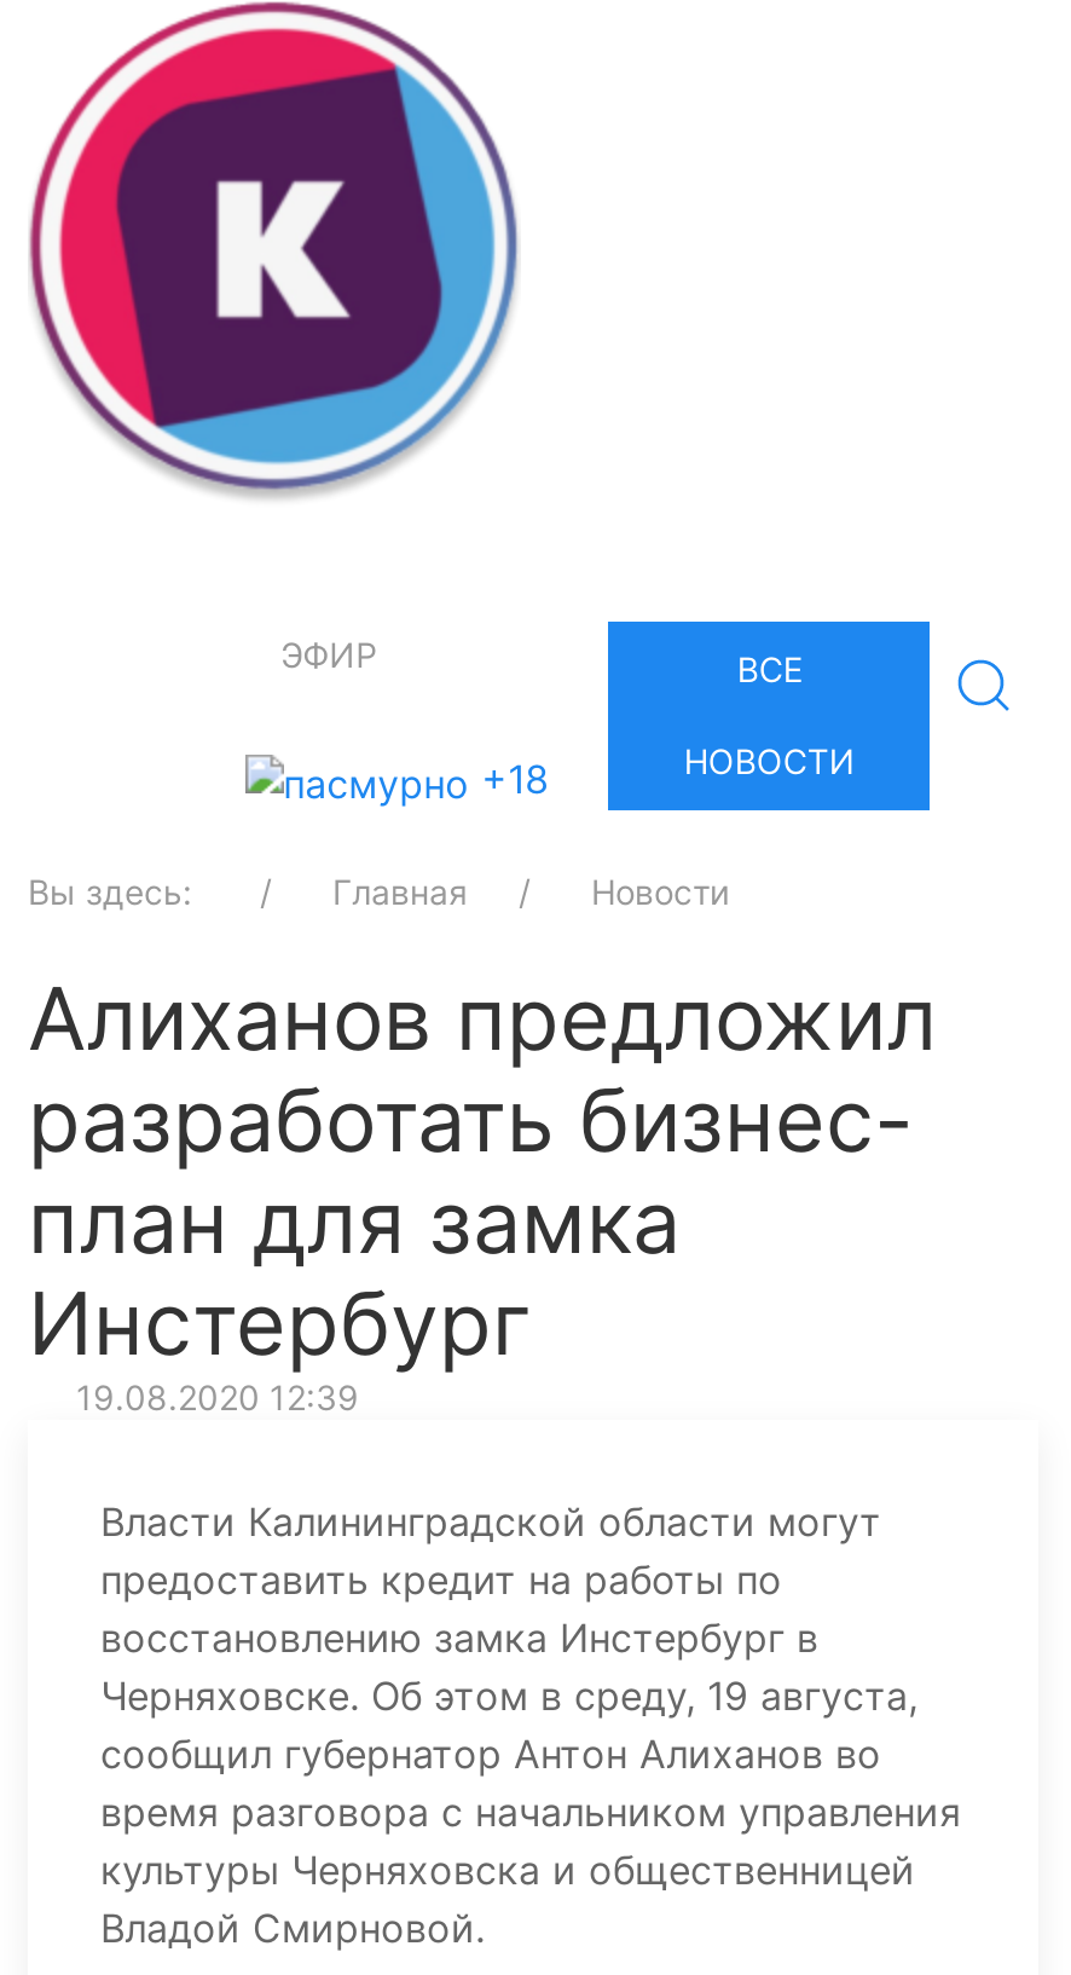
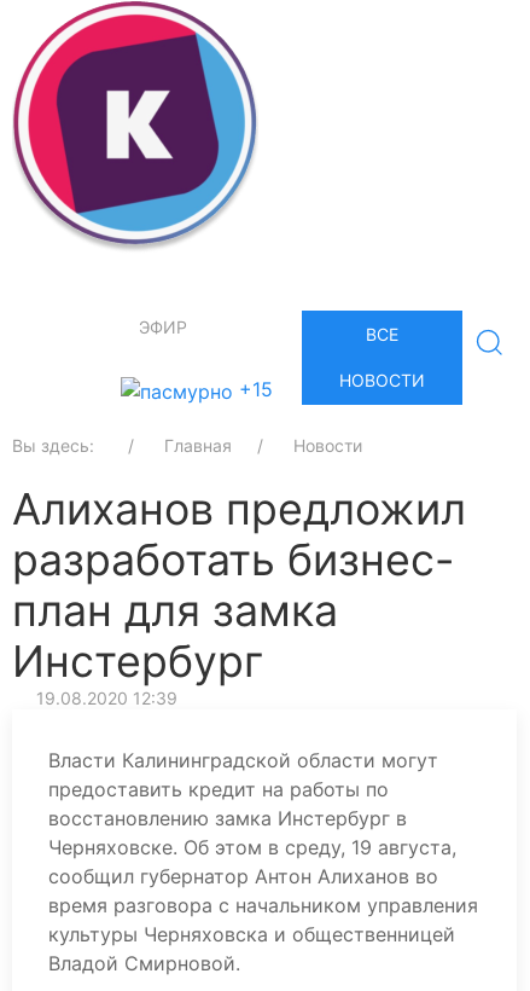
- +18
+ +15
